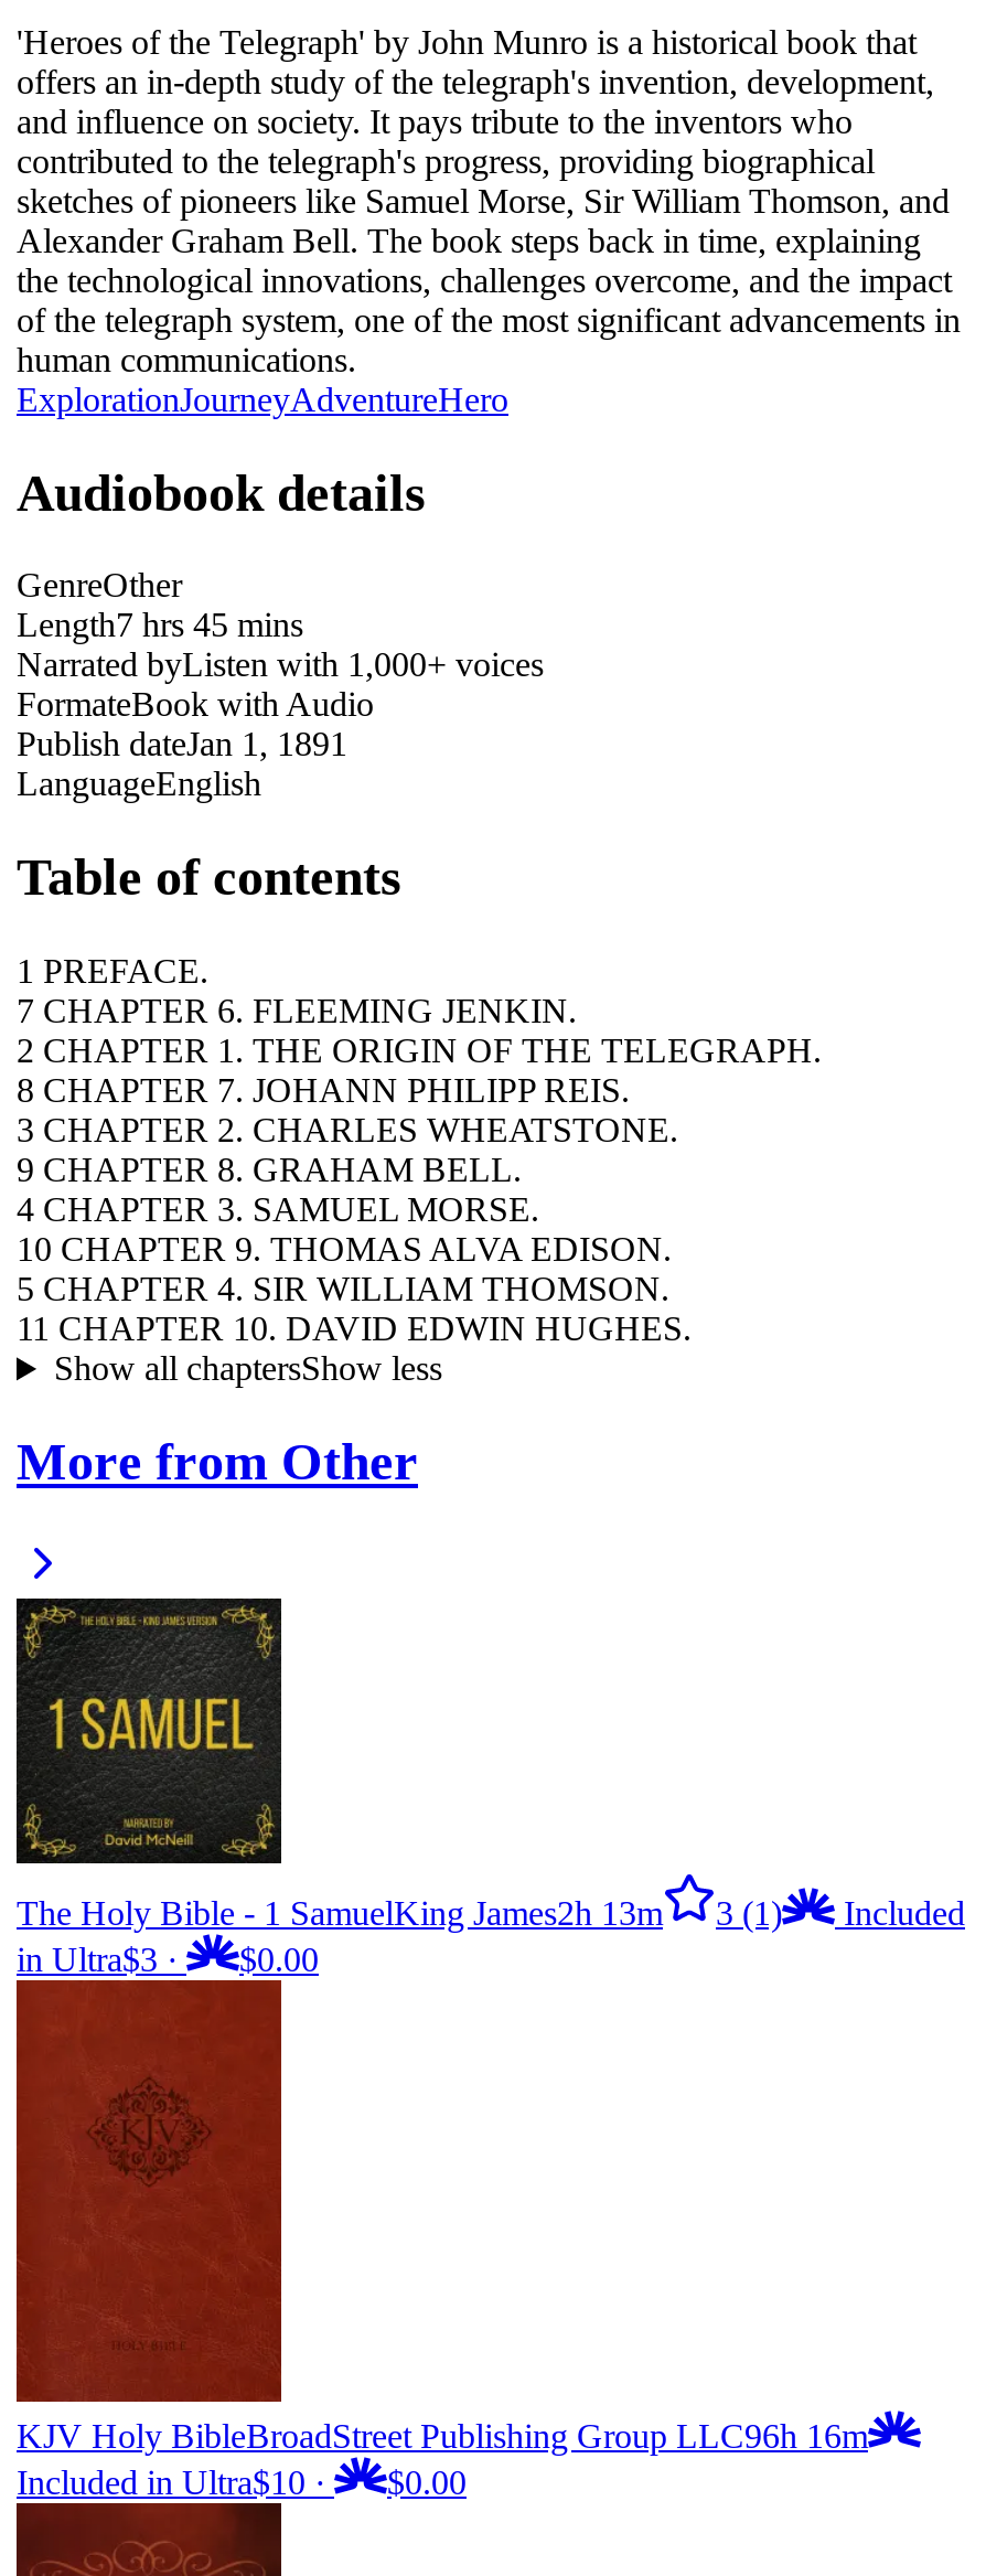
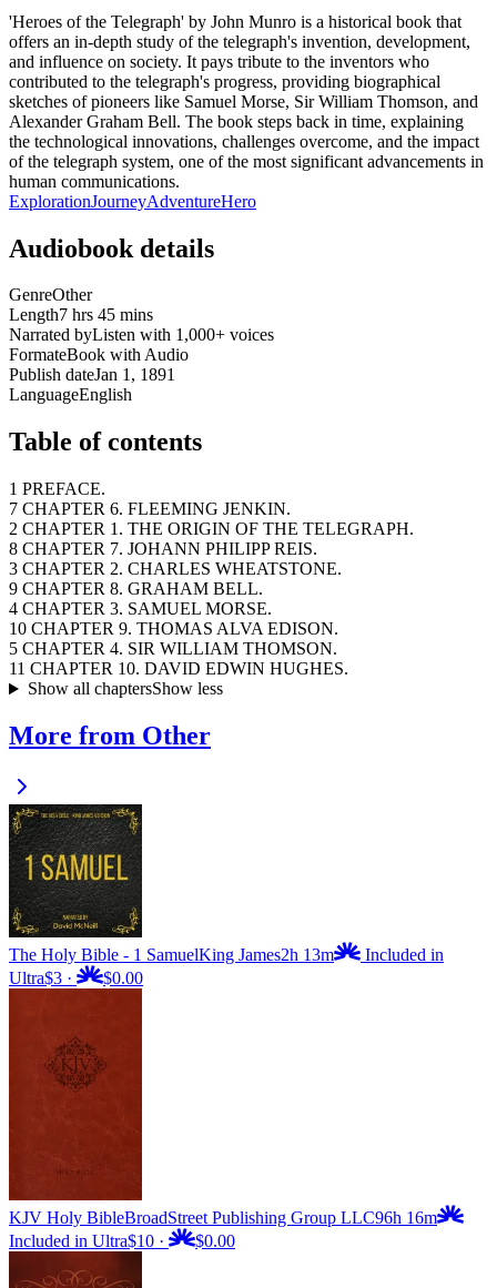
- 3 (1)
- Included
- in Ultra$3 ·
+ Included in
+ Ultra$3 ·
